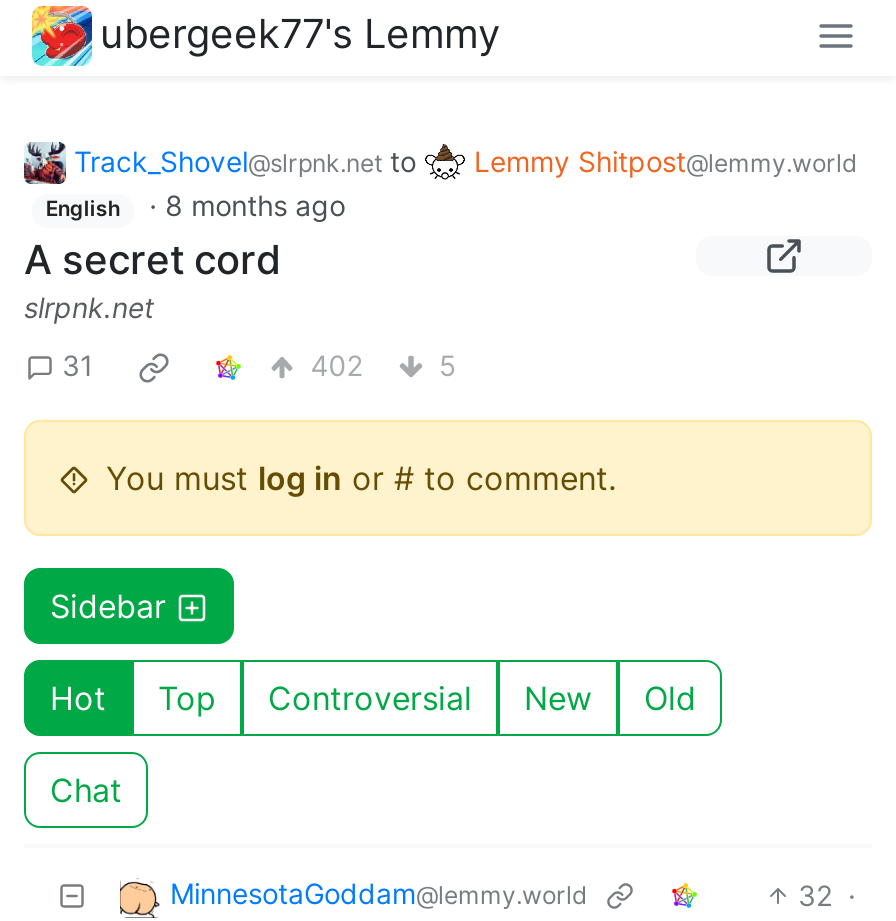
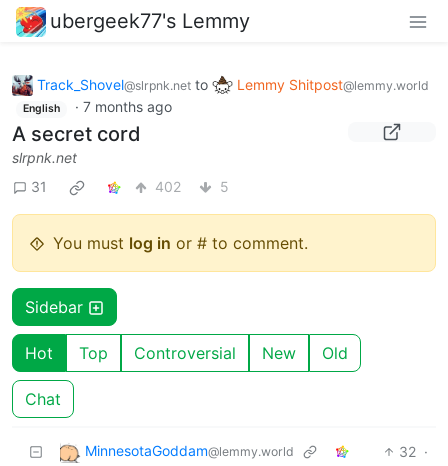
- English · 8 months ago
+ English · 7 months ago
